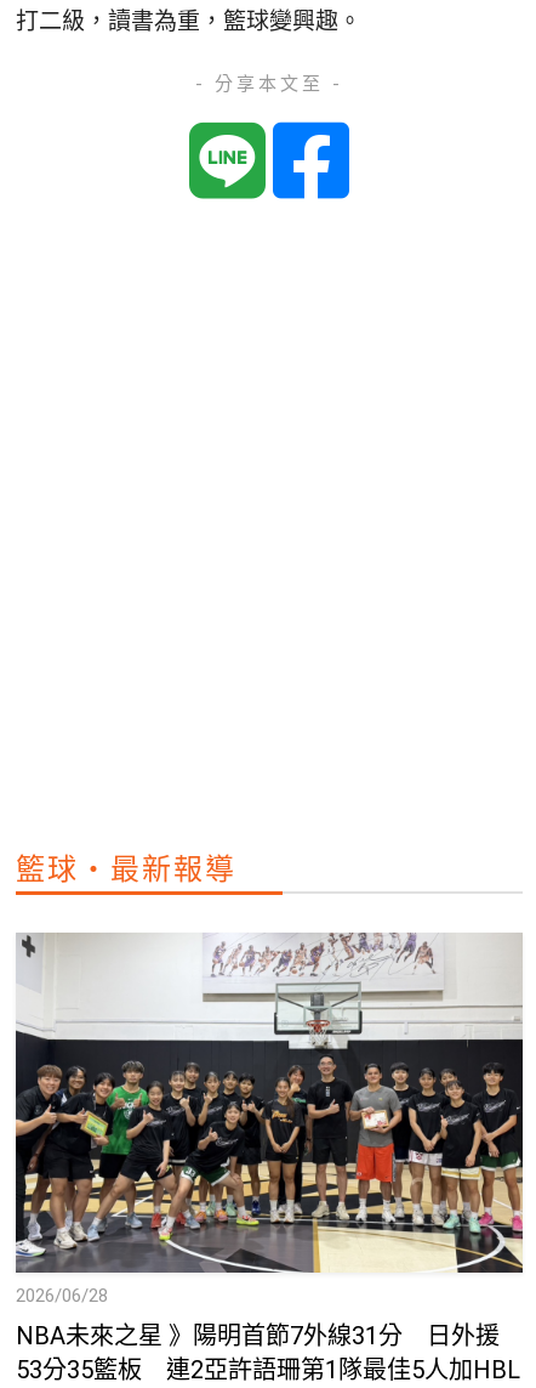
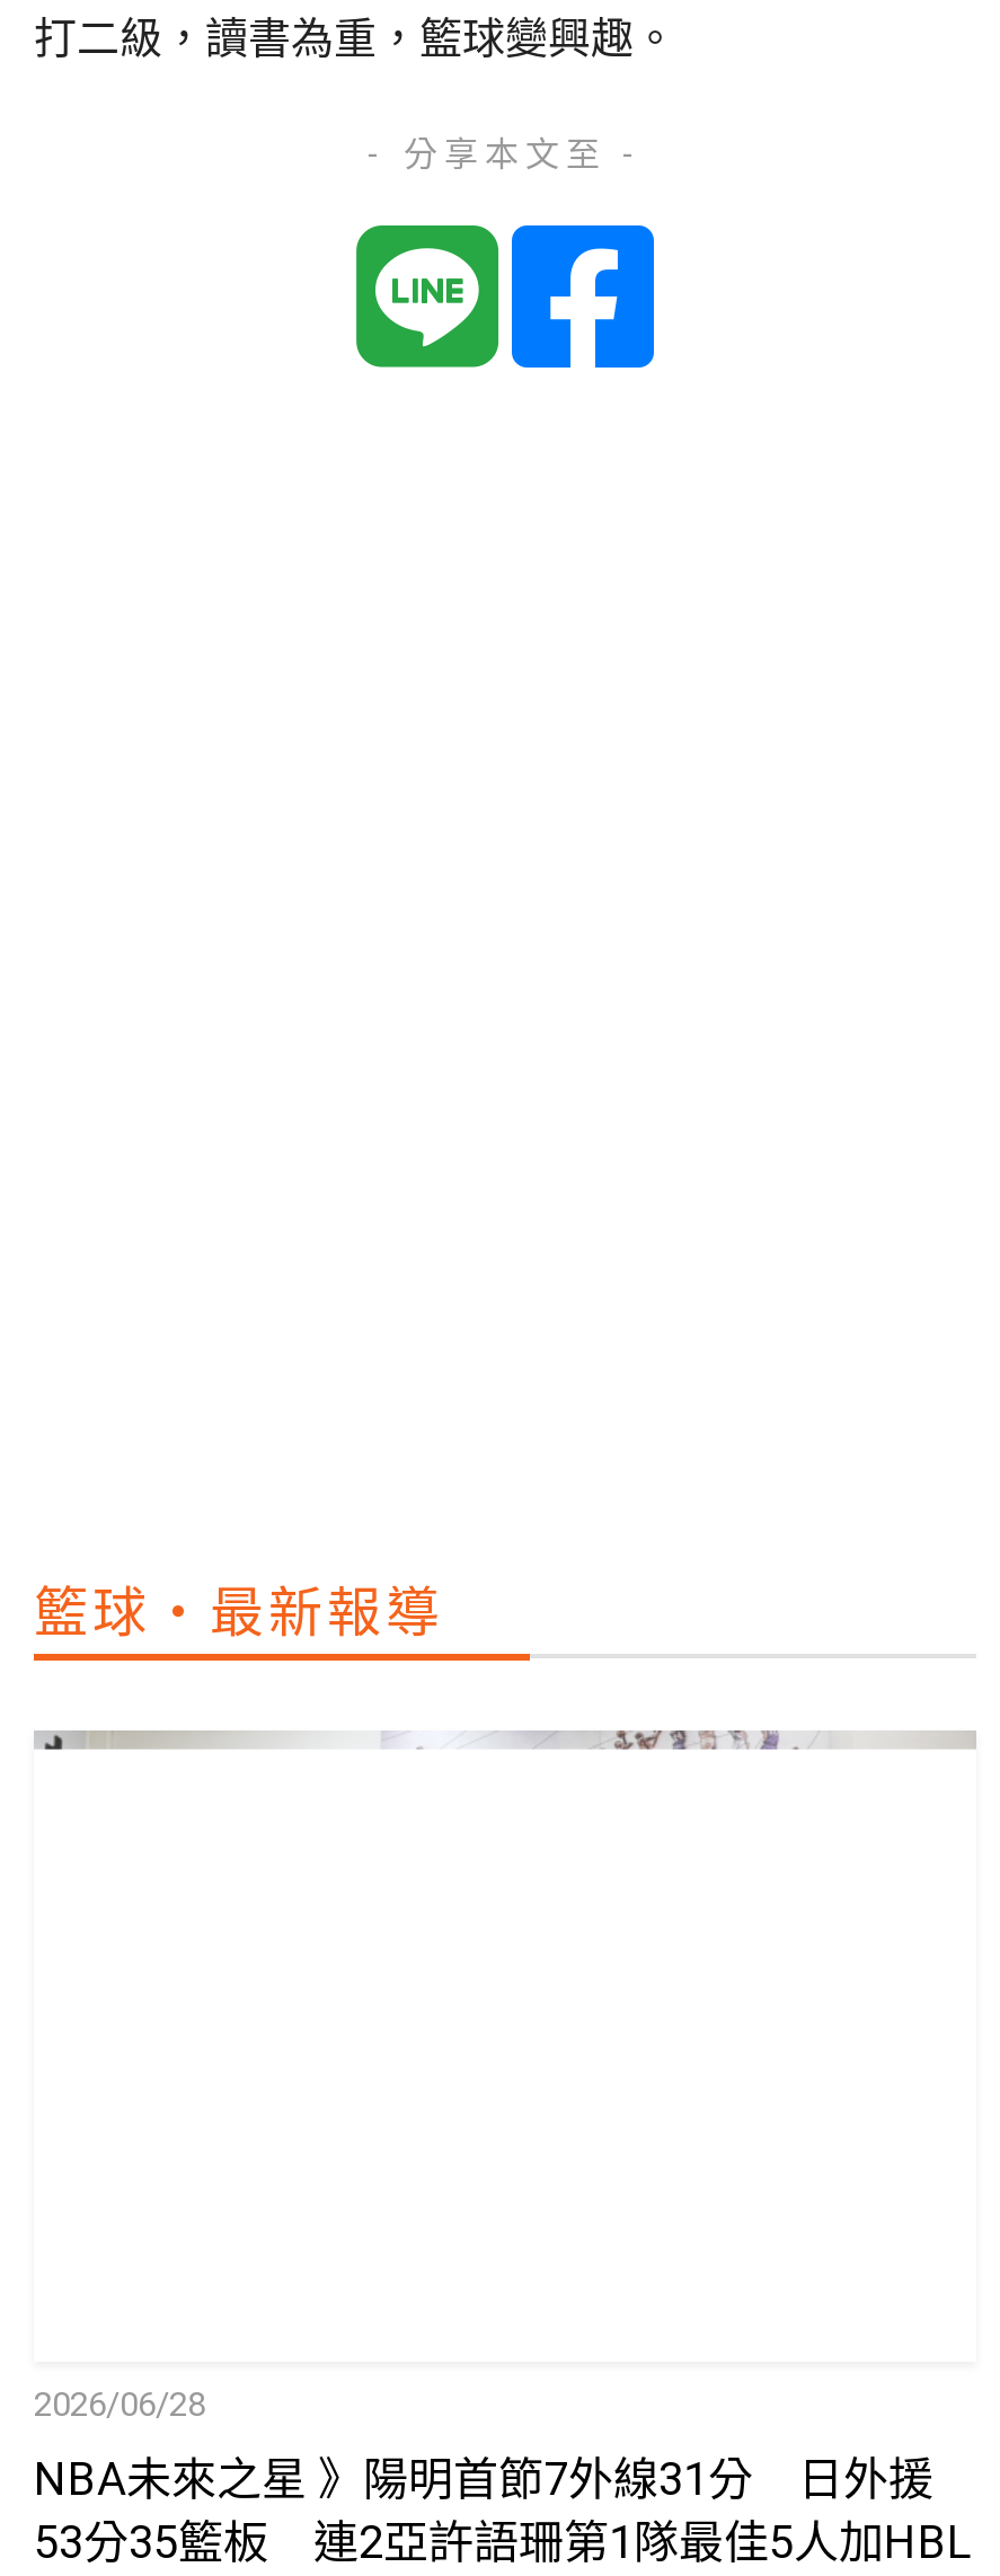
- [image]
